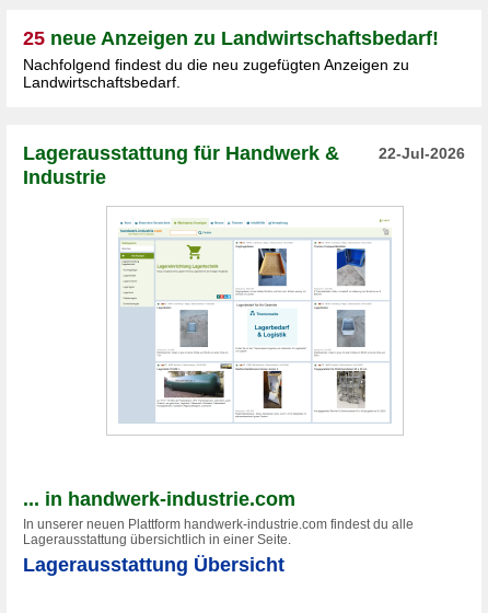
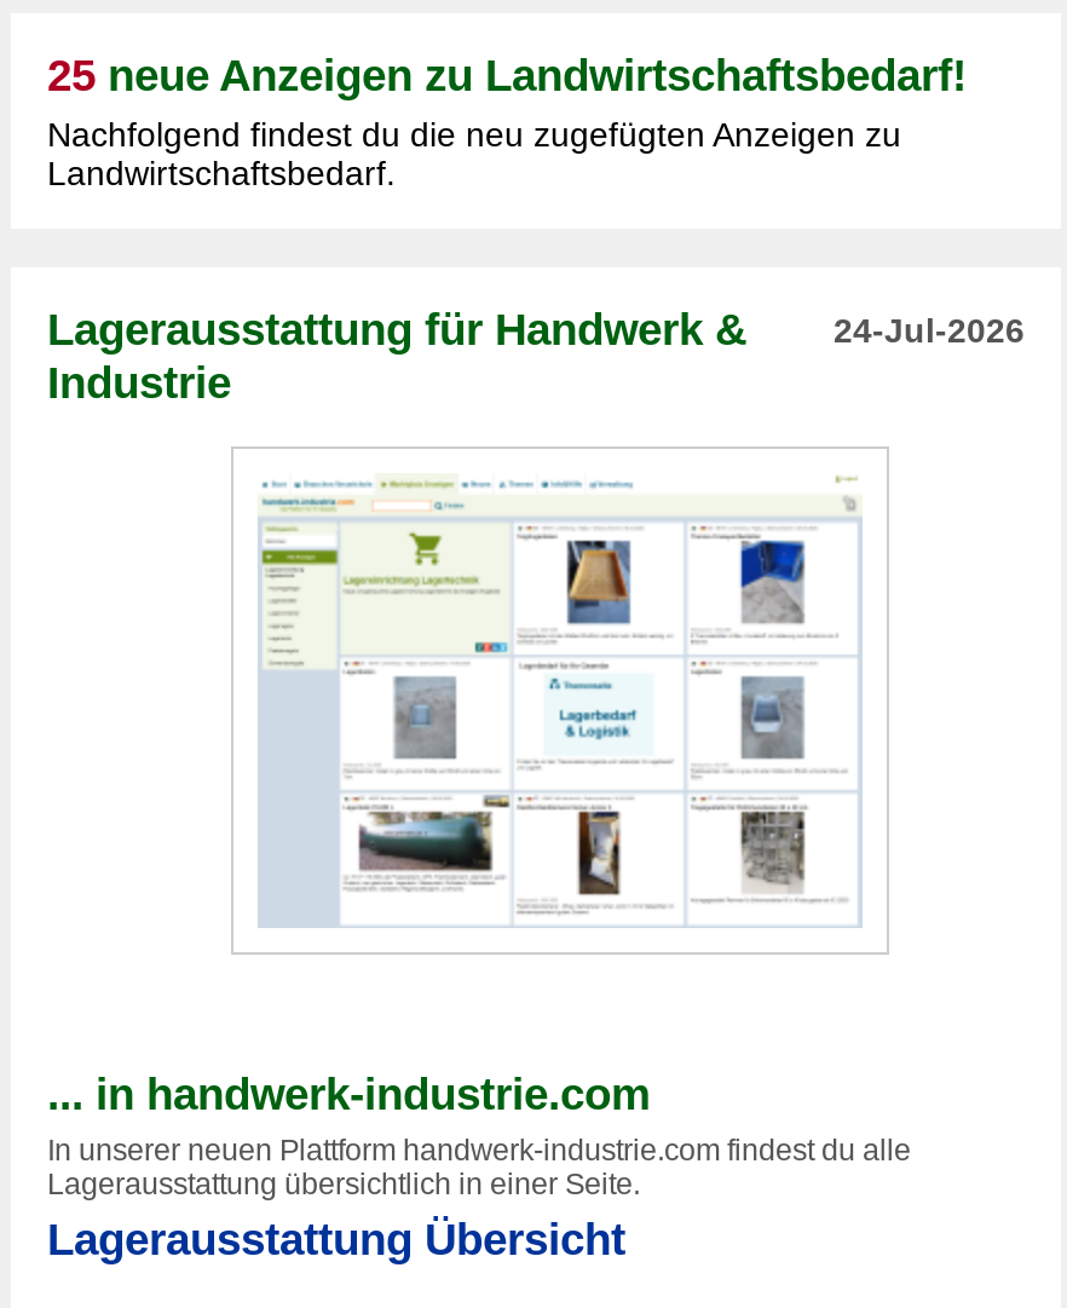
- 22-Jul-2026
+ 24-Jul-2026
